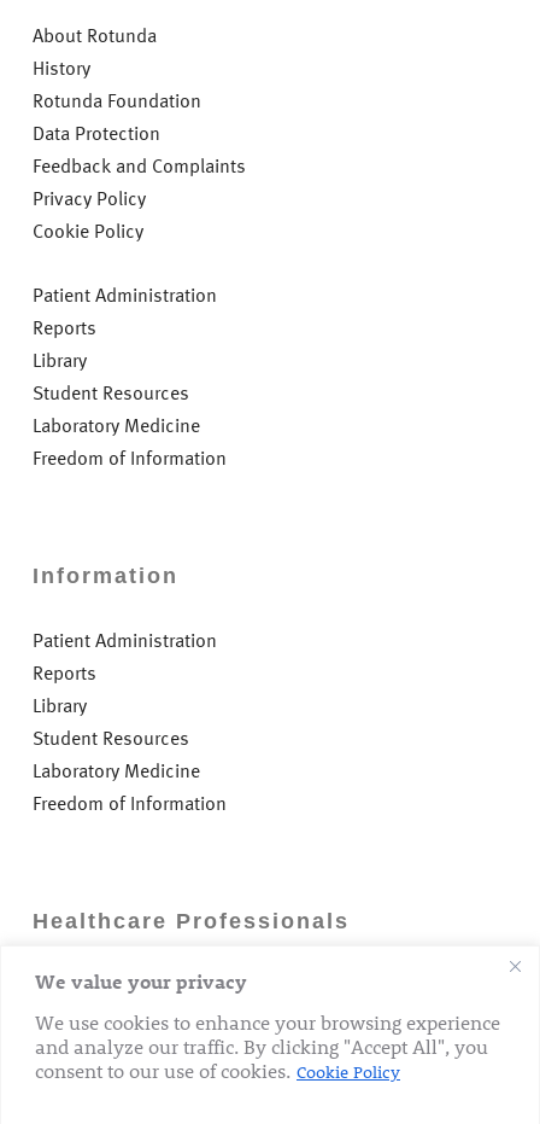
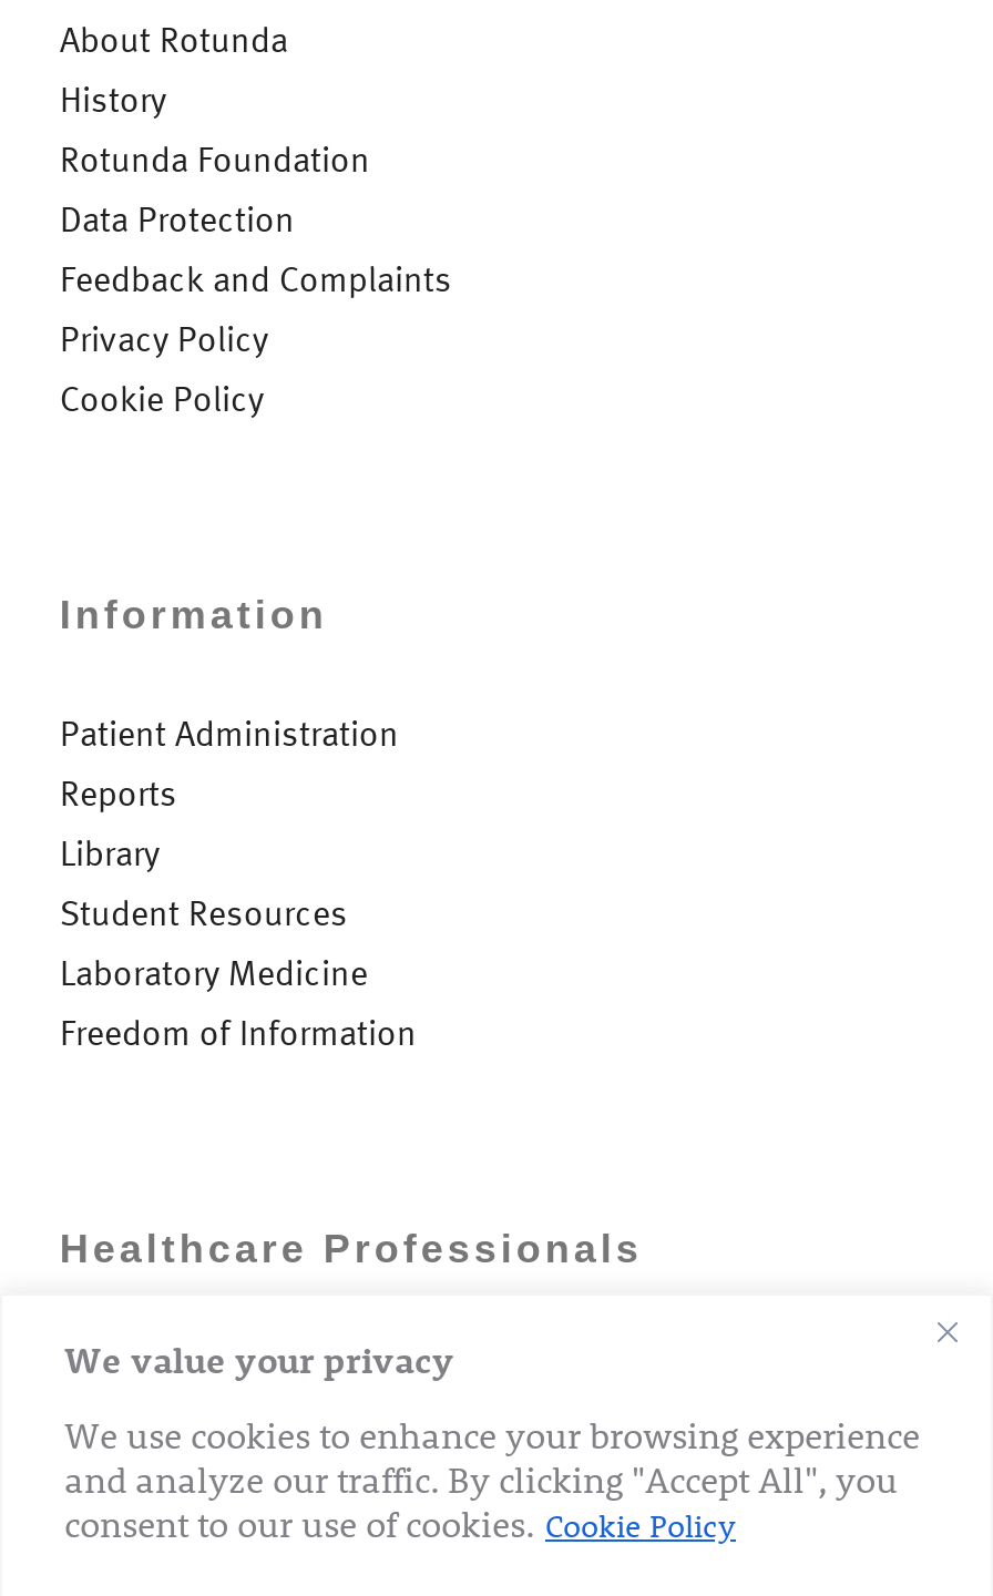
- Patient Administration
- Reports
- Library
- Student Resources
- Laboratory Medicine
- Freedom of Information
